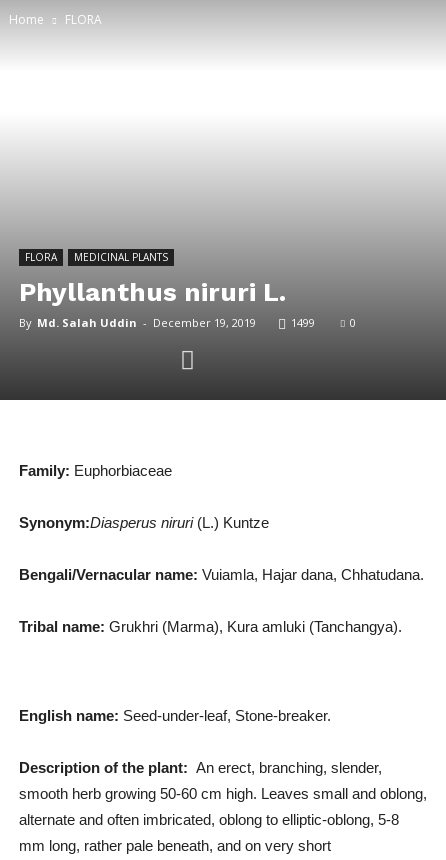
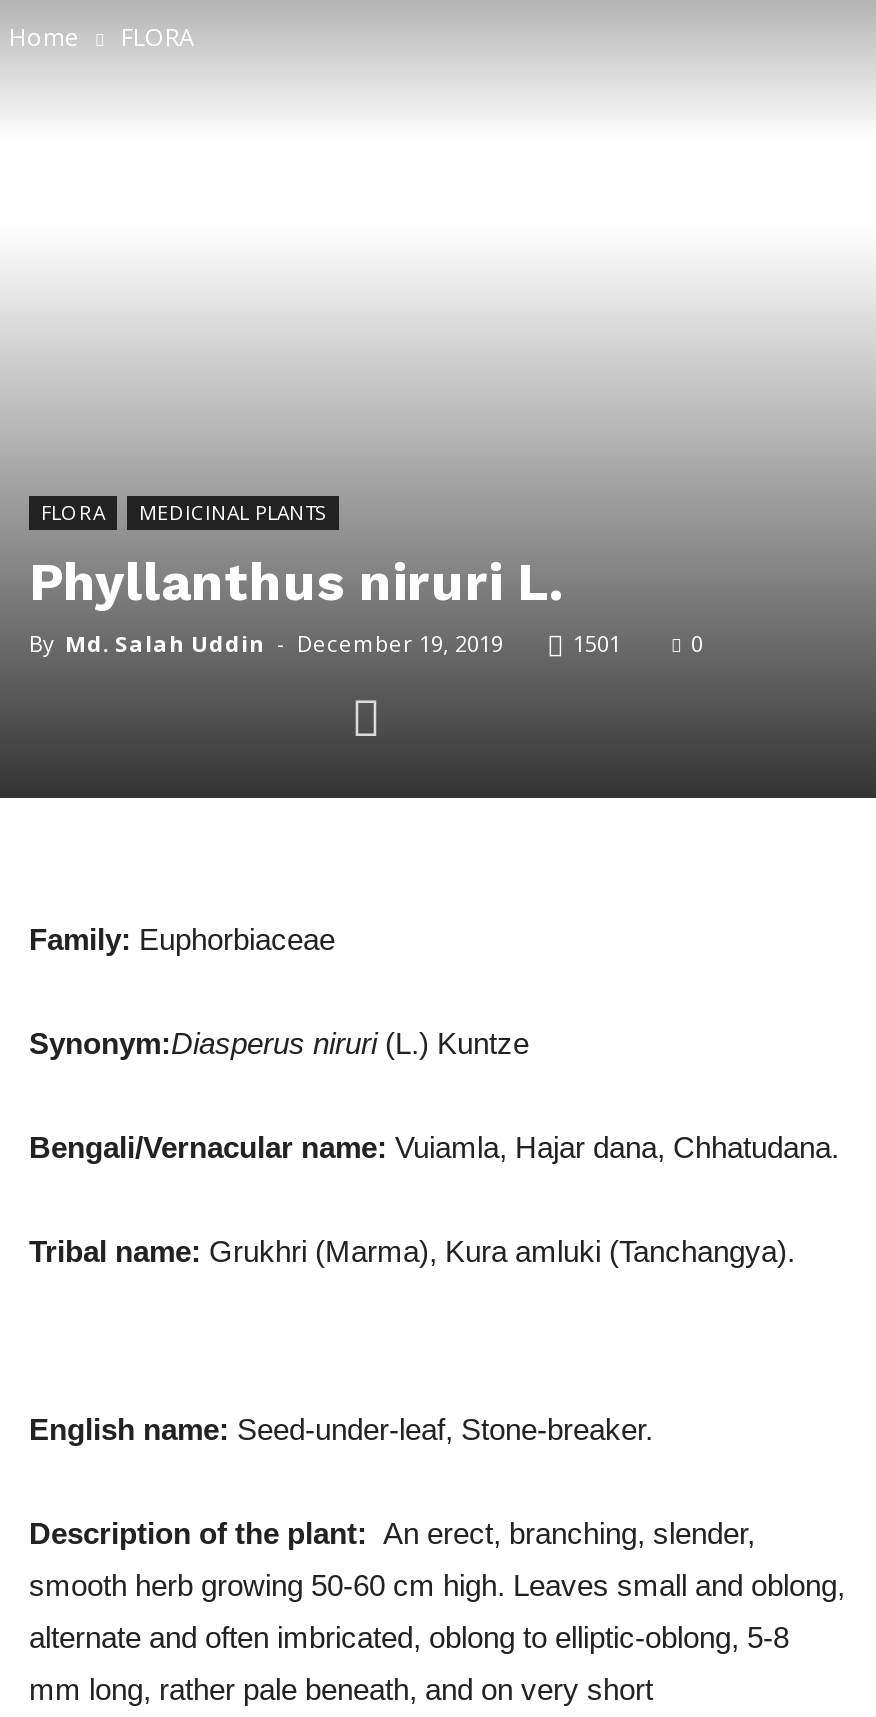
- 1499
+ 1501
